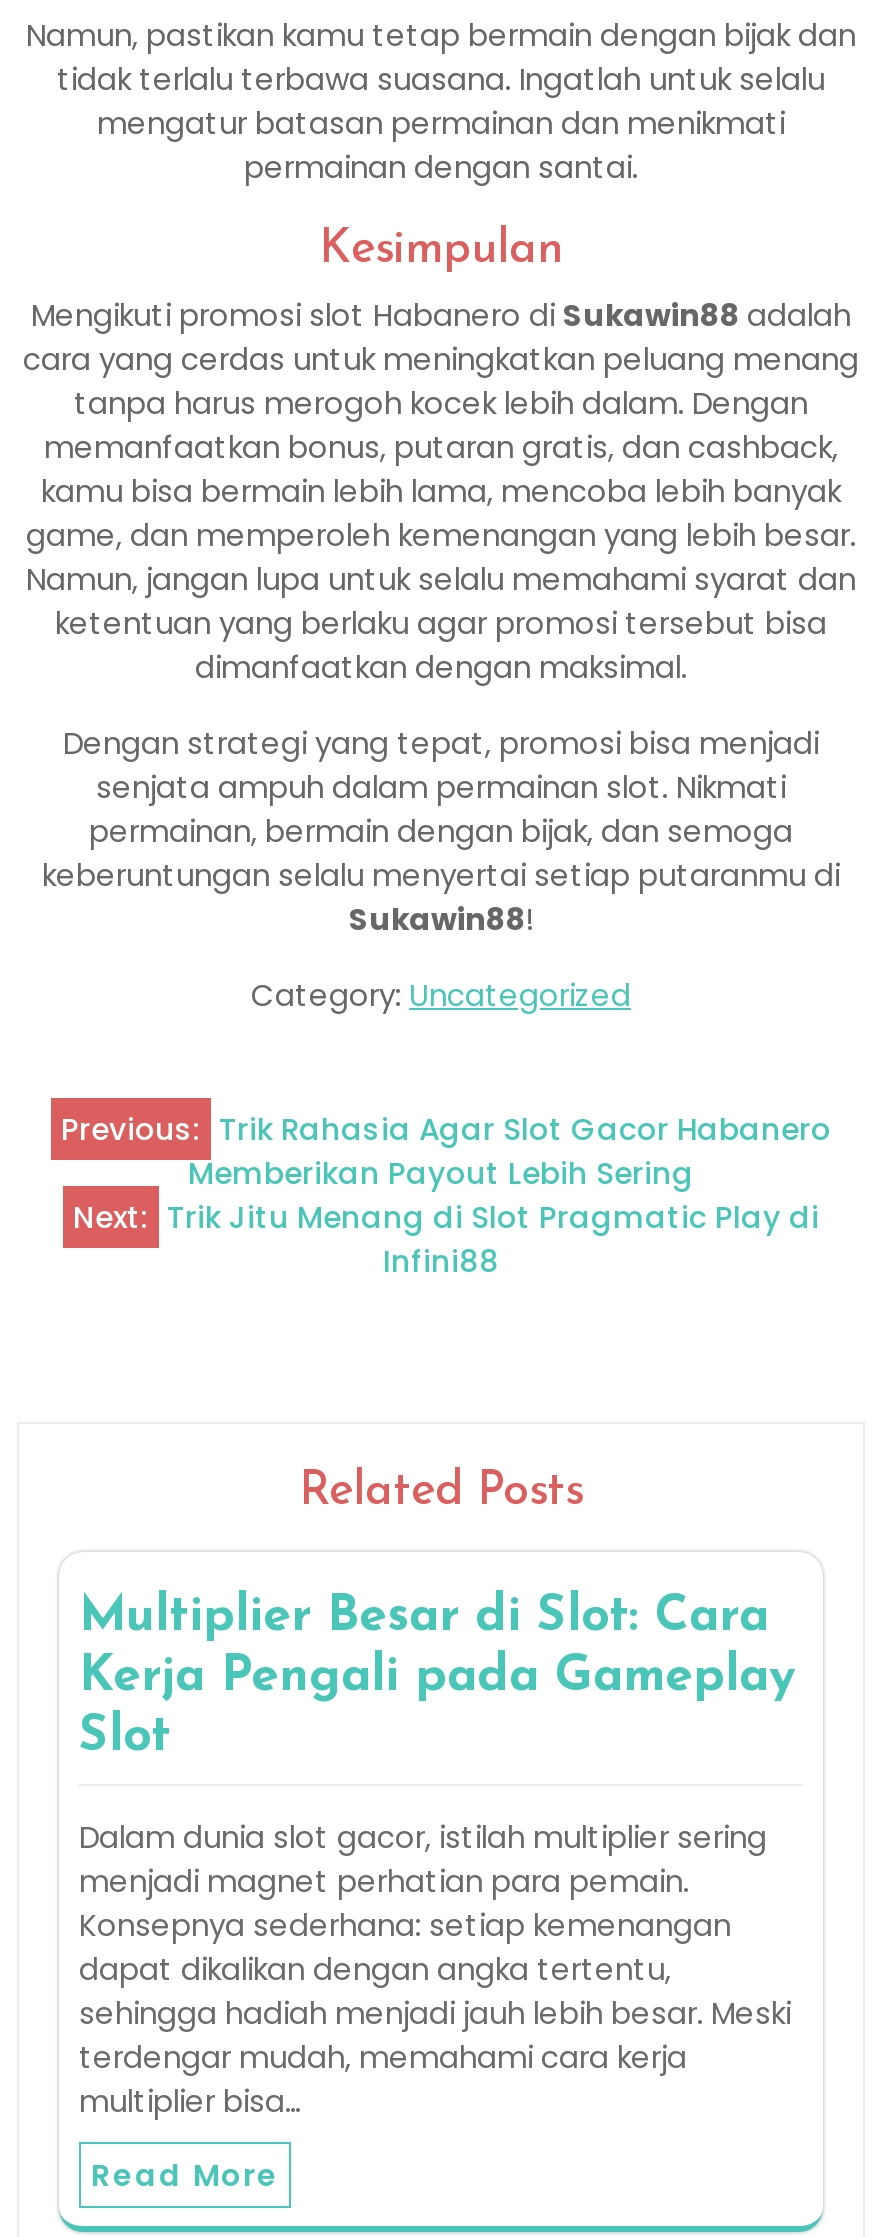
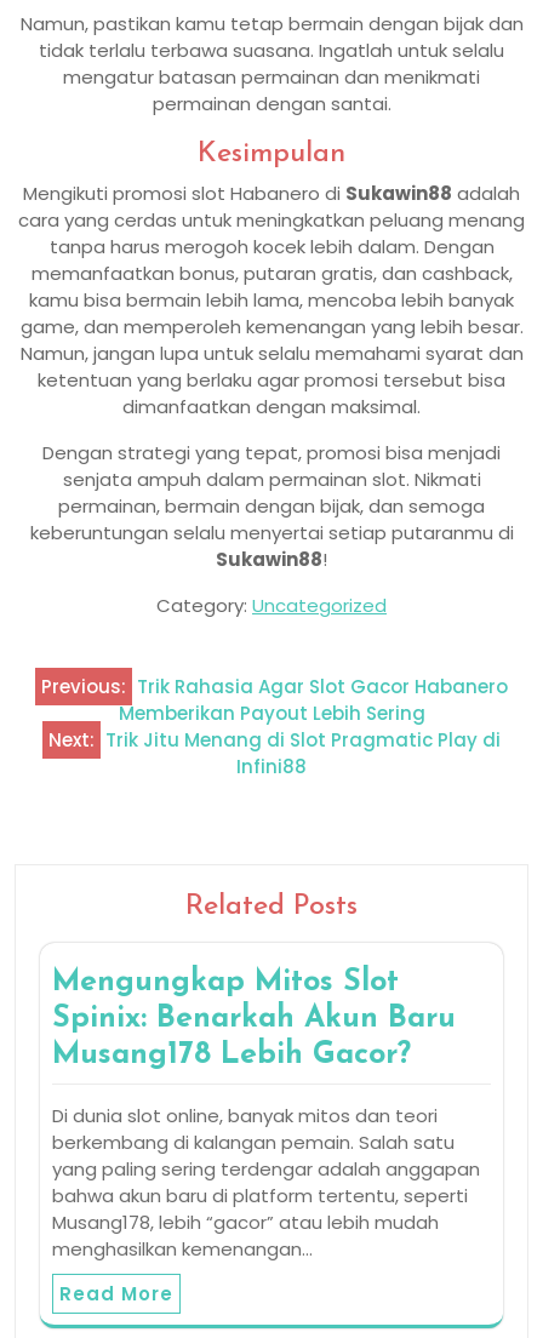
- Multiplier Besar di Slot: Cara
- Kerja Pengali pada Gameplay
- Slot
+ Mengungkap Mitos Slot
+ Spinix: Benarkah Akun Baru
+ Musang178 Lebih Gacor?

- Dalam dunia slot gacor, istilah multiplier sering
- menjadi magnet perhatian para pemain.
- Konsepnya sederhana: setiap kemenangan
- dapat dikalikan dengan angka tertentu,
- sehingga hadiah menjadi jauh lebih besar. Meski
- terdengar mudah, memahami cara kerja
- multiplier bisa…
+ Di dunia slot online, banyak mitos dan teori
+ berkembang di kalangan pemain. Salah satu
+ yang paling sering terdengar adalah anggapan
+ bahwa akun baru di platform tertentu, seperti
+ Musang178, lebih “gacor” atau lebih mudah
+ menghasilkan kemenangan…
